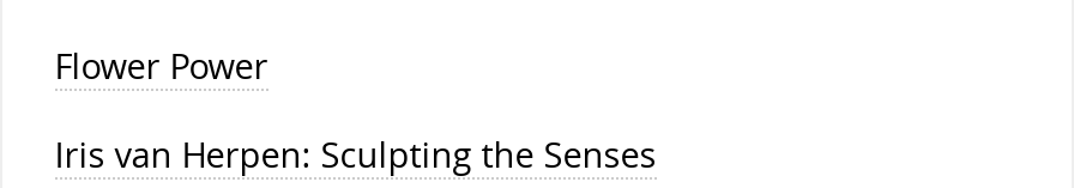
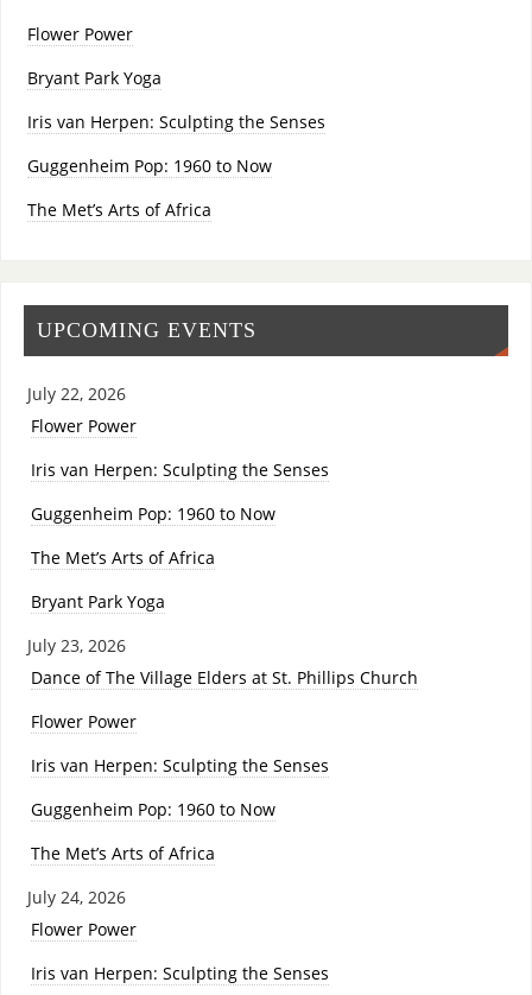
+ Bryant Park Yoga
+ Iris van Herpen: Sculpting the Senses
+ Guggenheim Pop: 1960 to Now
+ The Met’s Arts of Africa

+ UPCOMING EVENTS
+ July 22, 2026
+ Flower Power
+ Iris van Herpen: Sculpting the Senses
+ Guggenheim Pop: 1960 to Now
+ The Met’s Arts of Africa
+ Bryant Park Yoga
+ July 23, 2026
+ Dance of The Village Elders at St. Phillips Church
+ Flower Power
+ Iris van Herpen: Sculpting the Senses
+ Guggenheim Pop: 1960 to Now
+ The Met’s Arts of Africa
+ July 24, 2026
+ Flower Power
